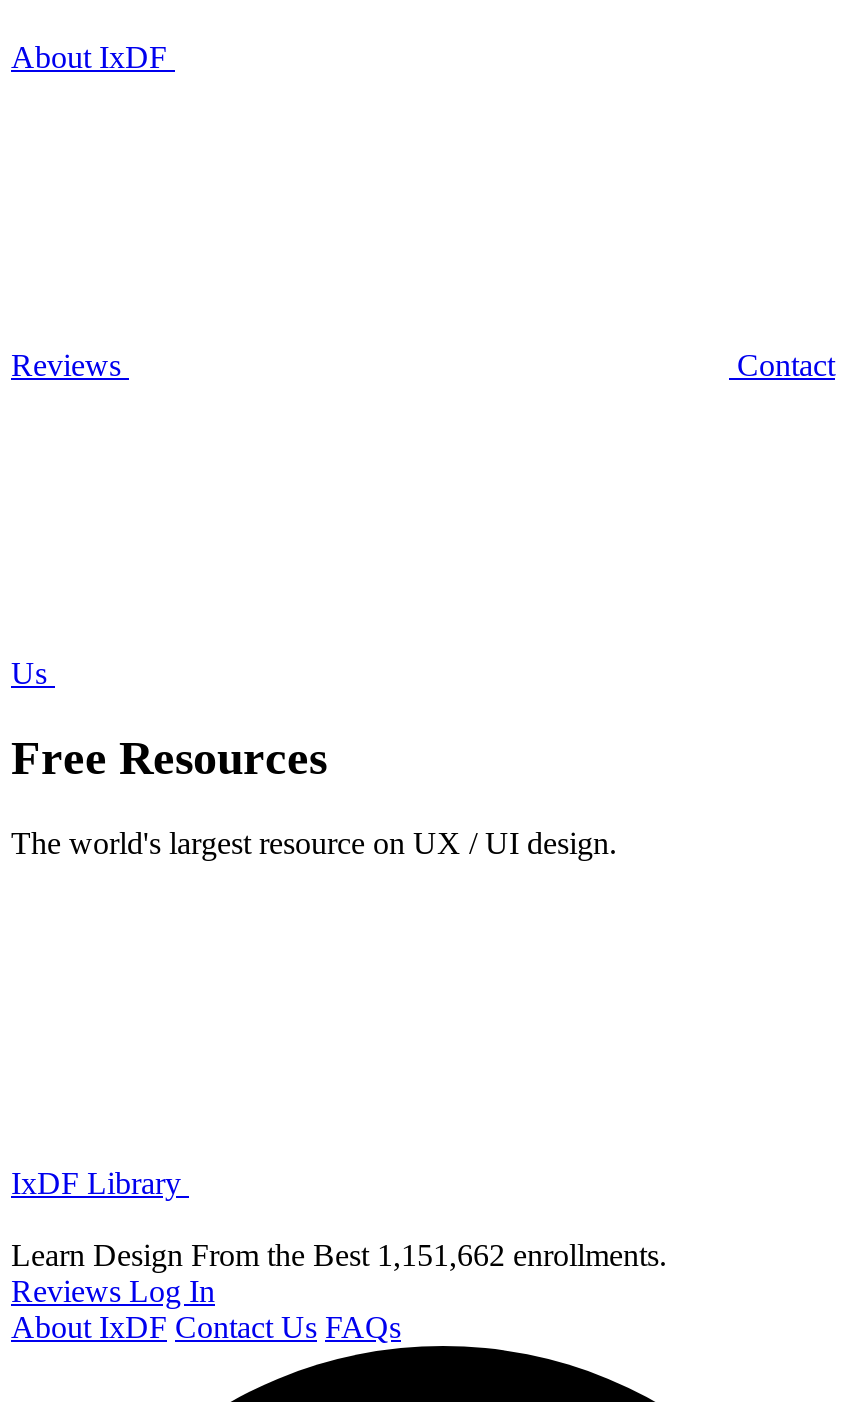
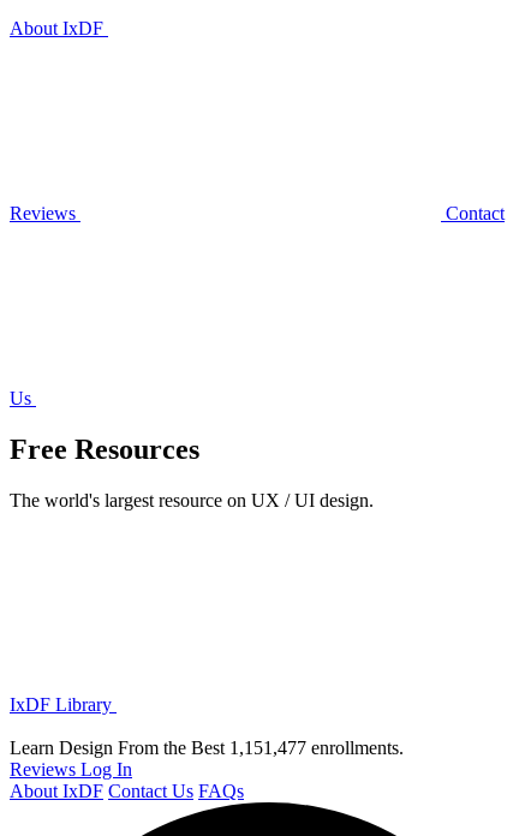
- Learn Design From the Best 1,151,662 enrollments.
+ Learn Design From the Best 1,151,477 enrollments.
